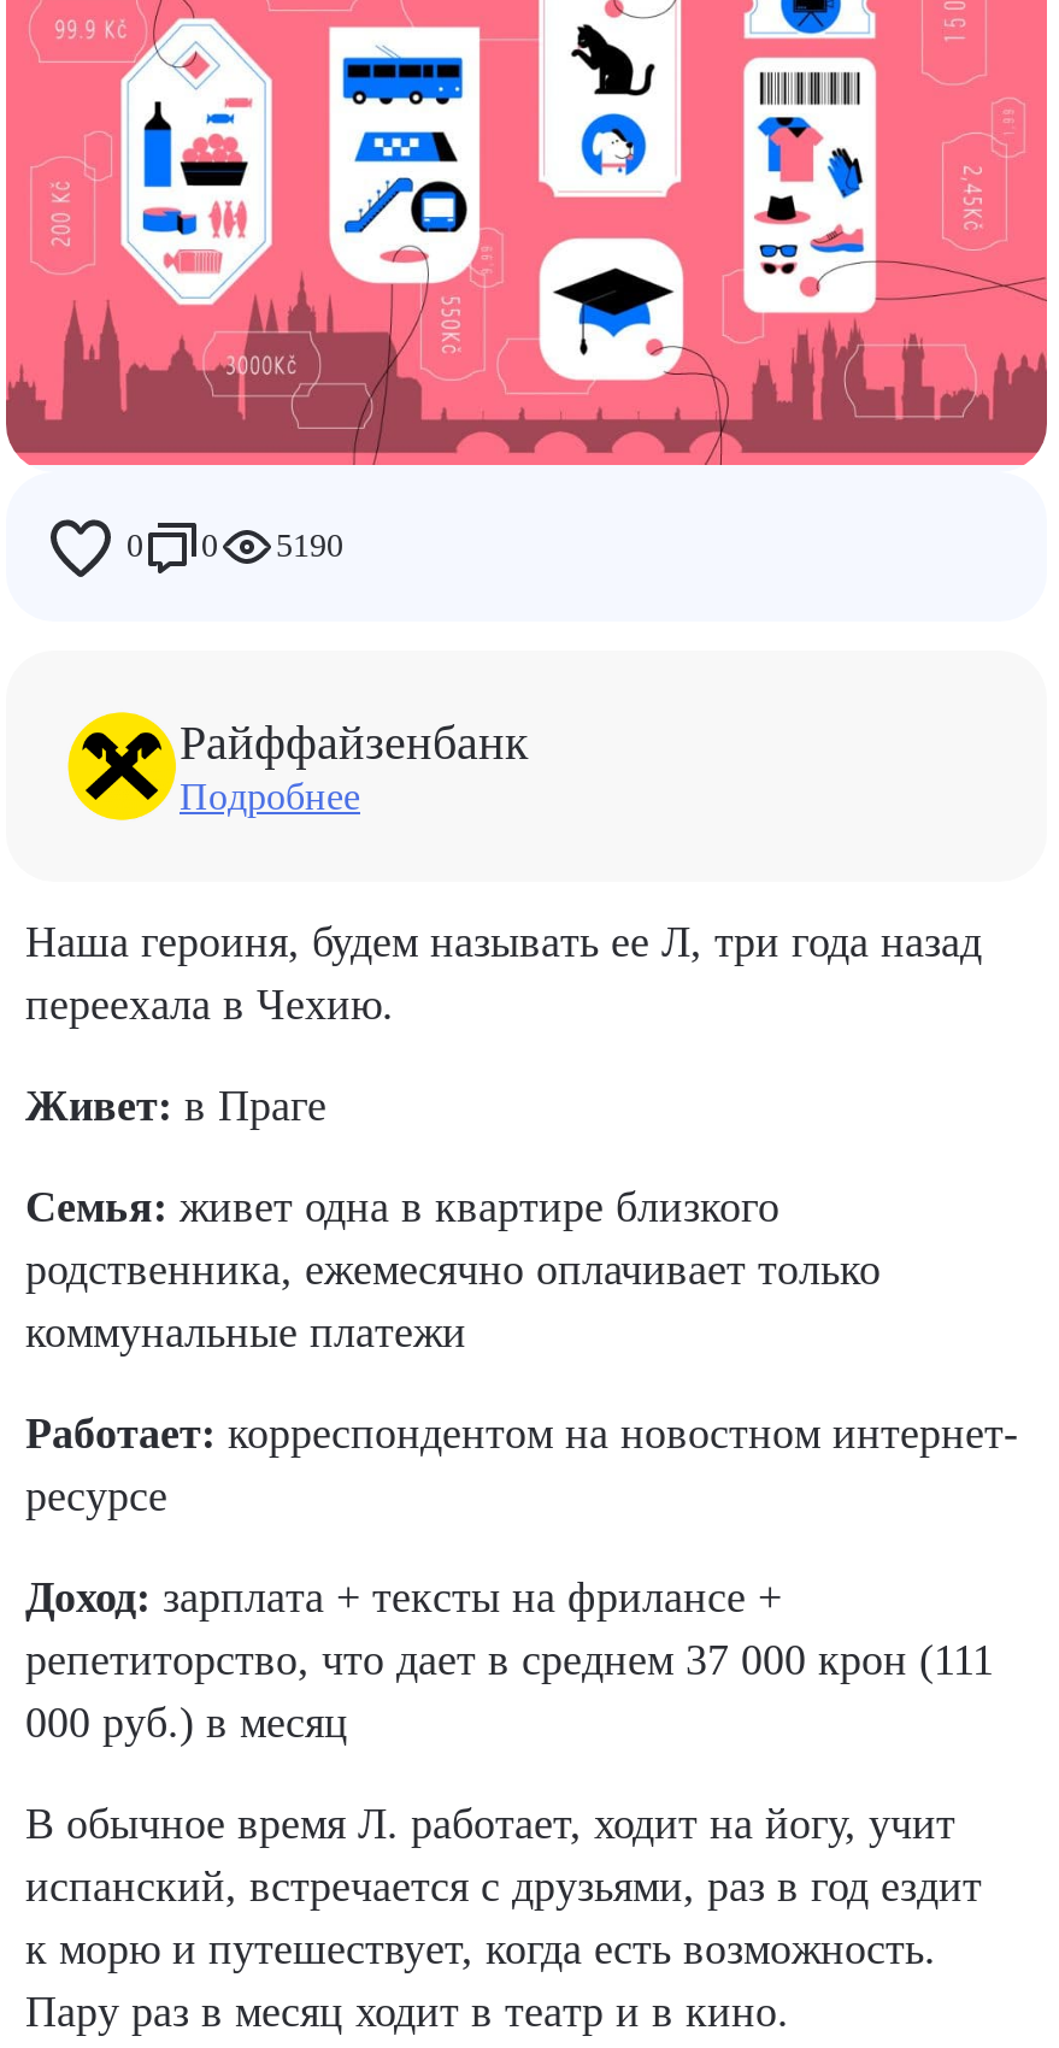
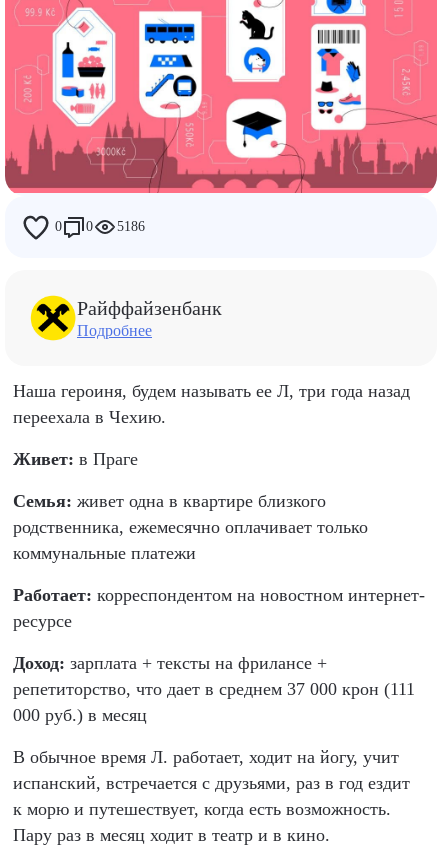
- 5190
+ 5186
